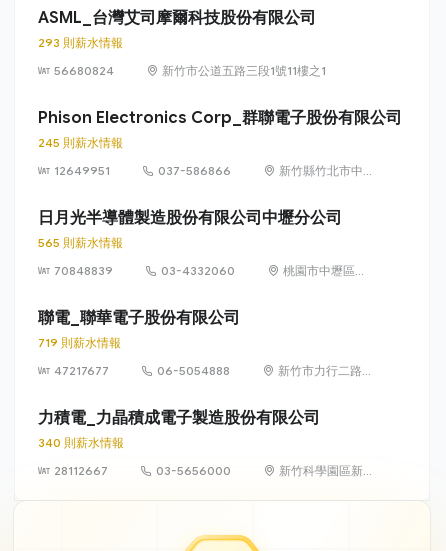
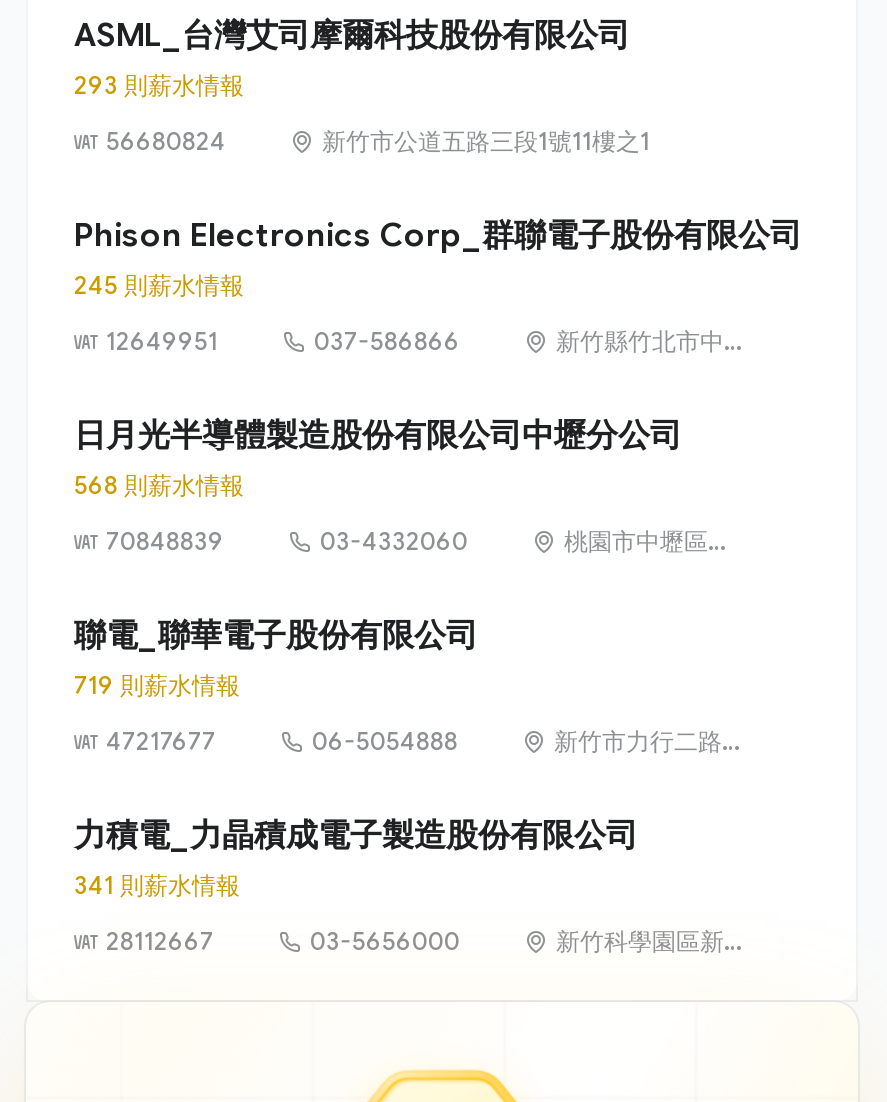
- 565 則薪水情報
+ 568 則薪水情報

- 340 則薪水情報
+ 341 則薪水情報
